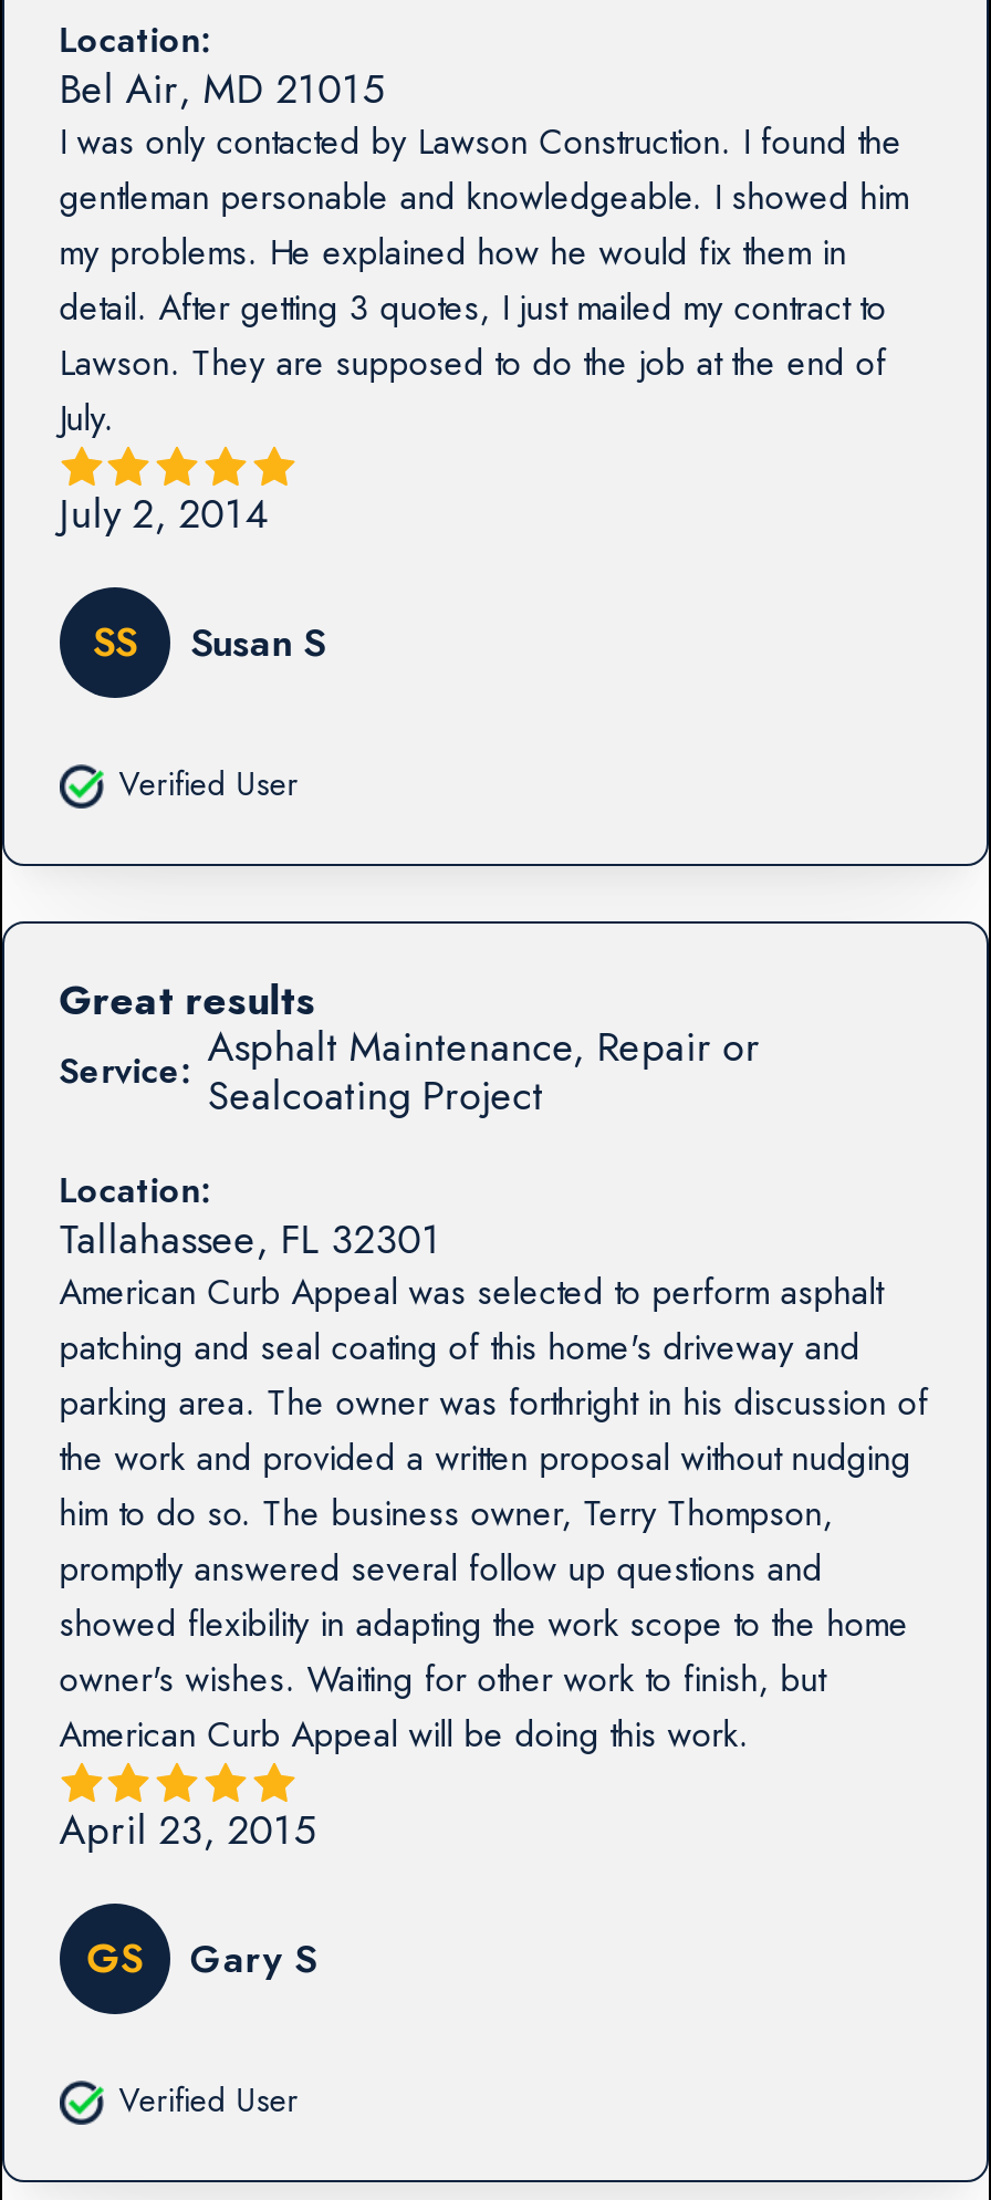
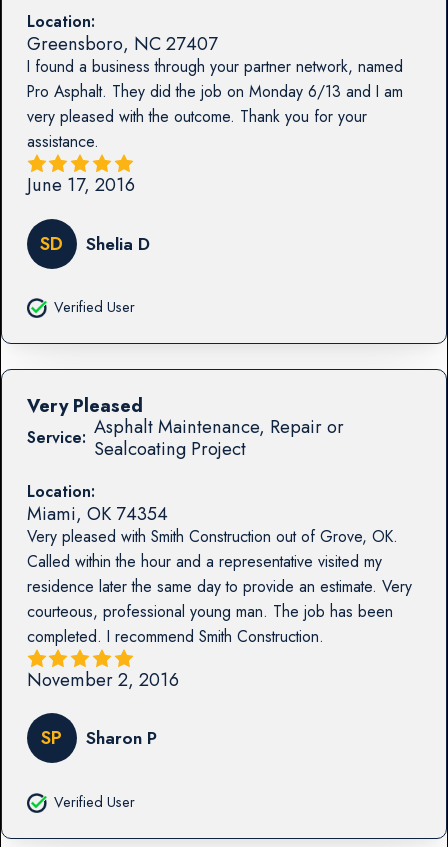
- Bel Air, MD 21015
- I was only contacted by Lawson Construction. I found the
- gentleman personable and knowledgeable. I showed him
- my problems. He explained how he would fix them in
- detail. After getting 3 quotes, I just mailed my contract to
- Lawson. They are supposed to do the job at the end of
- July.
+ Greensboro, NC 27407
+ I found a business through your partner network, named
+ Pro Asphalt. They did the job on Monday 6/13 and I am
+ very pleased with the outcome. Thank you for your
+ assistance.

- July 2, 2014
+ June 17, 2016

- SS
- Susan S
+ SD
+ Shelia D

- Great results
+ Very Pleased

- Tallahassee, FL 32301
- American Curb Appeal was selected to perform asphalt
- patching and seal coating of this home's driveway and
- parking area. The owner was forthright in his discussion of
- the work and provided a written proposal without nudging
- him to do so. The business owner, Terry Thompson,
- promptly answered several follow up questions and
- showed flexibility in adapting the work scope to the home
- owner's wishes. Waiting for other work to finish, but
- American Curb Appeal will be doing this work.
+ Miami, OK 74354
+ Very pleased with Smith Construction out of Grove, OK.
+ Called within the hour and a representative visited my
+ residence later the same day to provide an estimate. Very
+ courteous, professional young man. The job has been
+ completed. I recommend Smith Construction.

- April 23, 2015
+ November 2, 2016

- GS
- Gary S
+ SP
+ Sharon P
